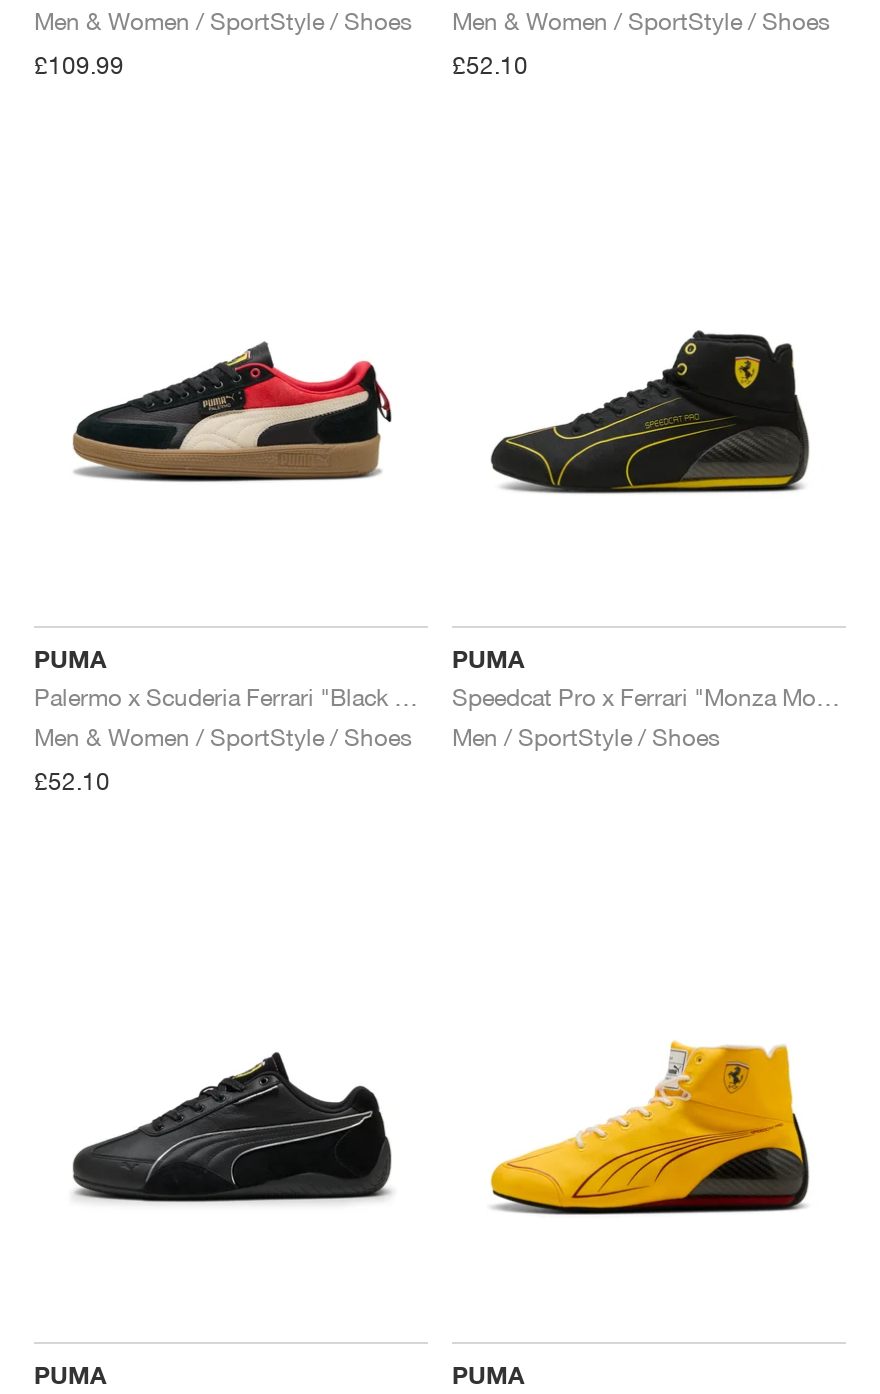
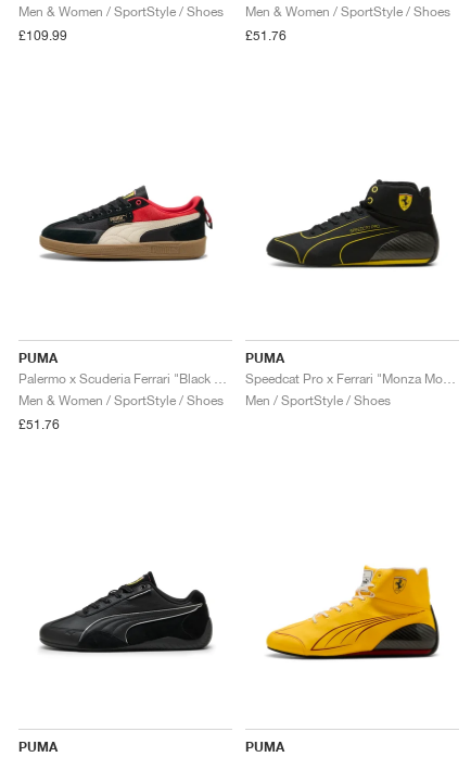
- £52.10
+ £51.76

- £52.10
+ £51.76
